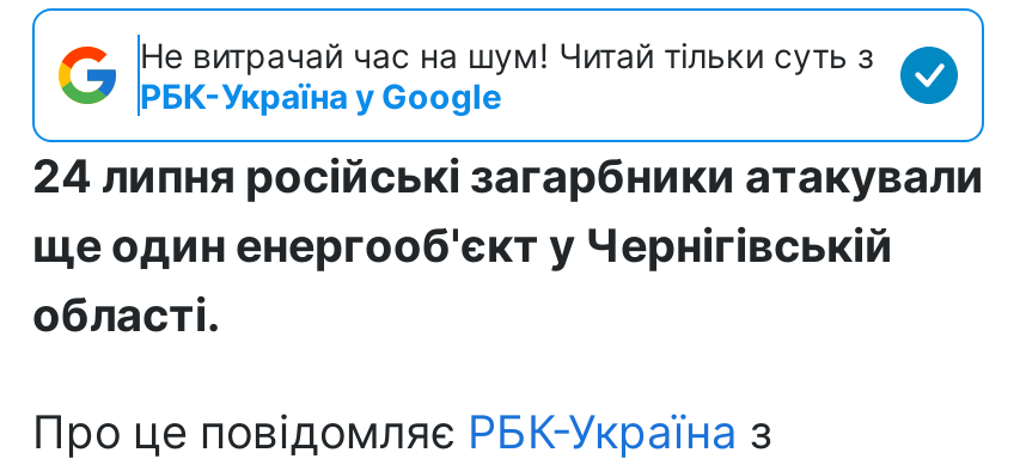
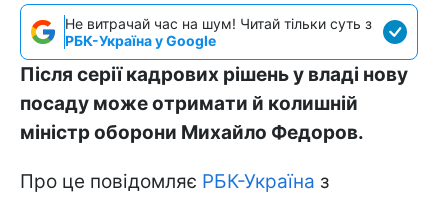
- 24 липня російські загарбники атакували
- ще один енергооб'єкт у Чернігівській
- області.
+ Після серії кадрових рішень у владі нову
+ посаду може отримати й колишній
+ міністр оборони Михайло Федоров.
